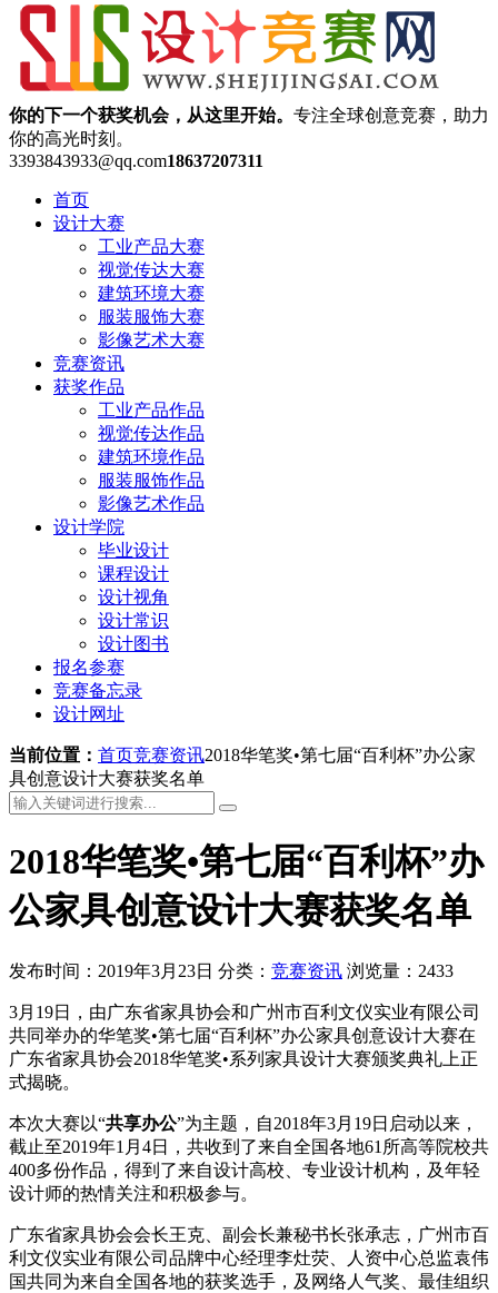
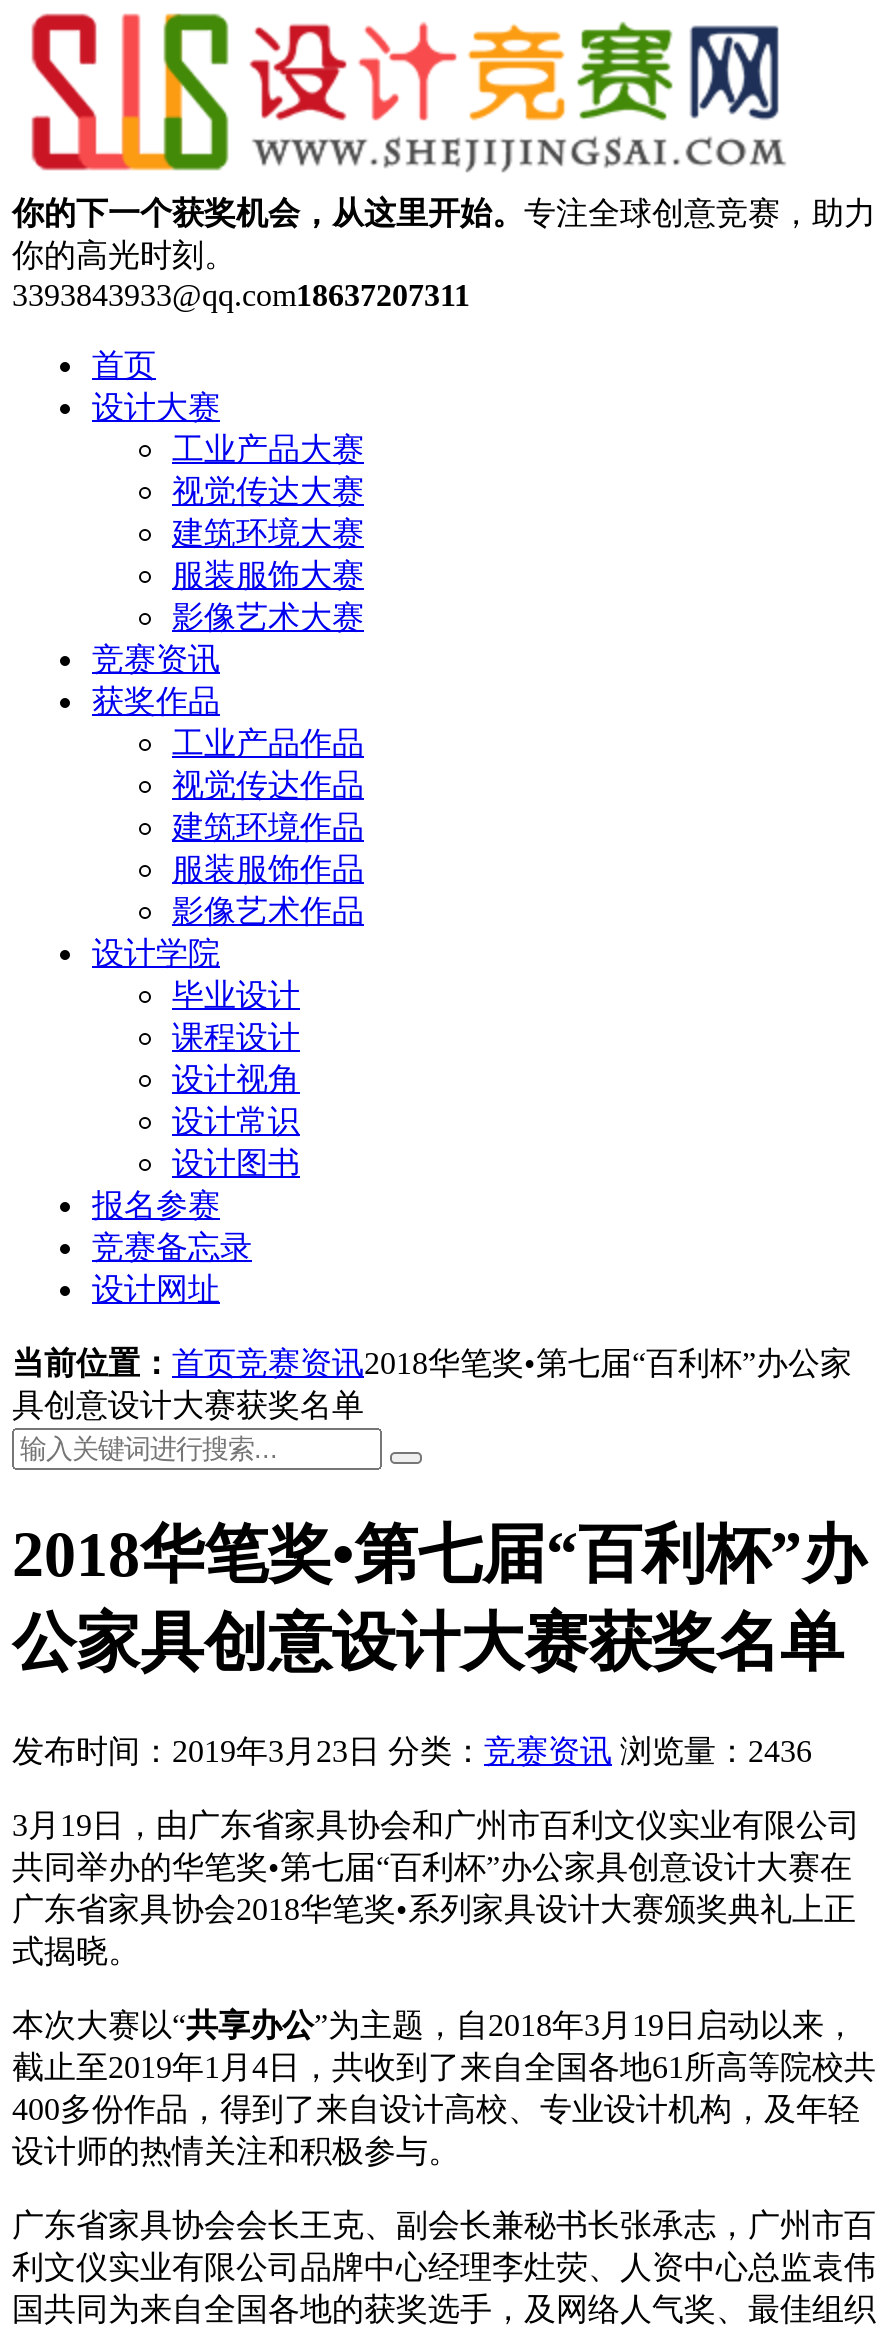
- 发布时间：2019年3月23日 分类：竞赛资讯 浏览量：2433
+ 发布时间：2019年3月23日 分类：竞赛资讯 浏览量：2436
